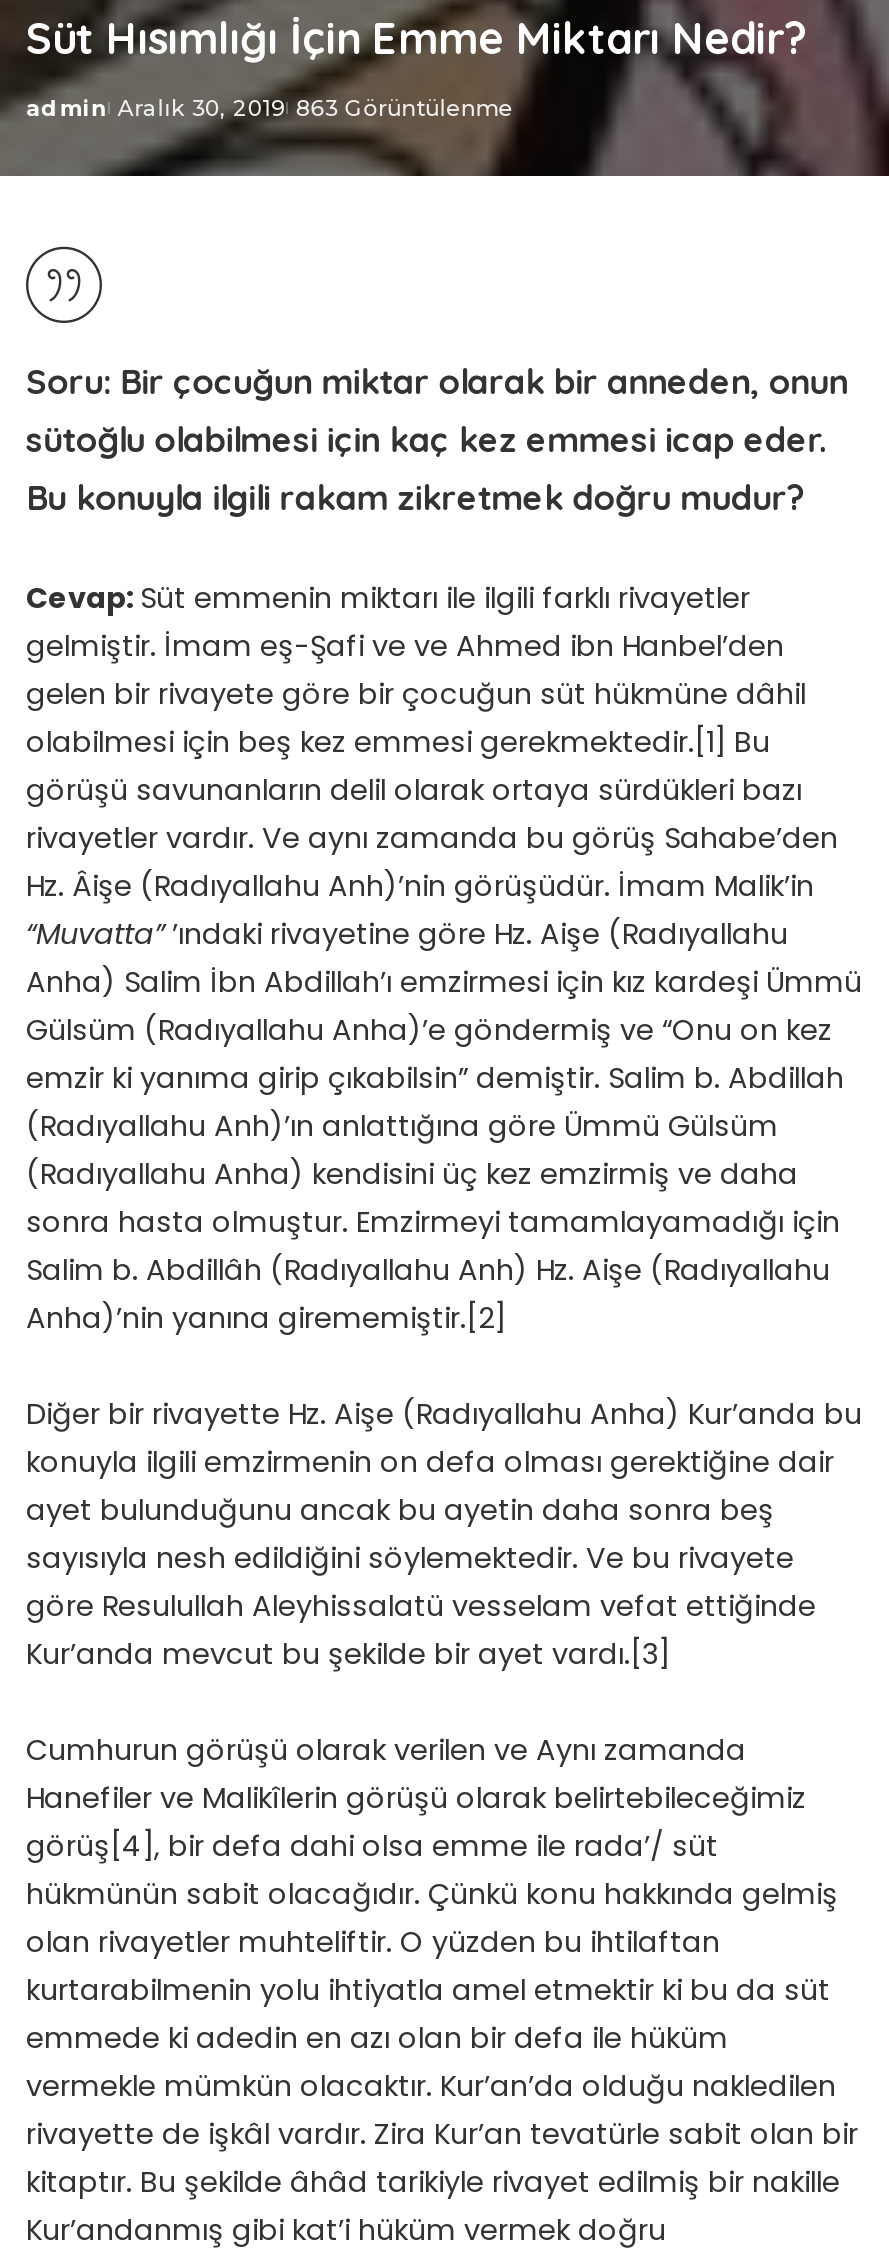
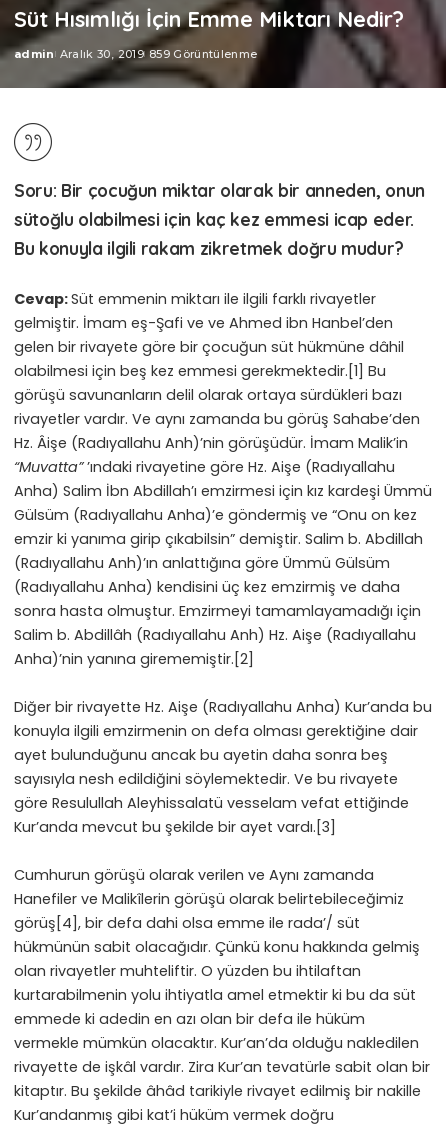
- admin Aralık 30, 2019 863 Görüntülenme
+ admin Aralık 30, 2019 859 Görüntülenme
